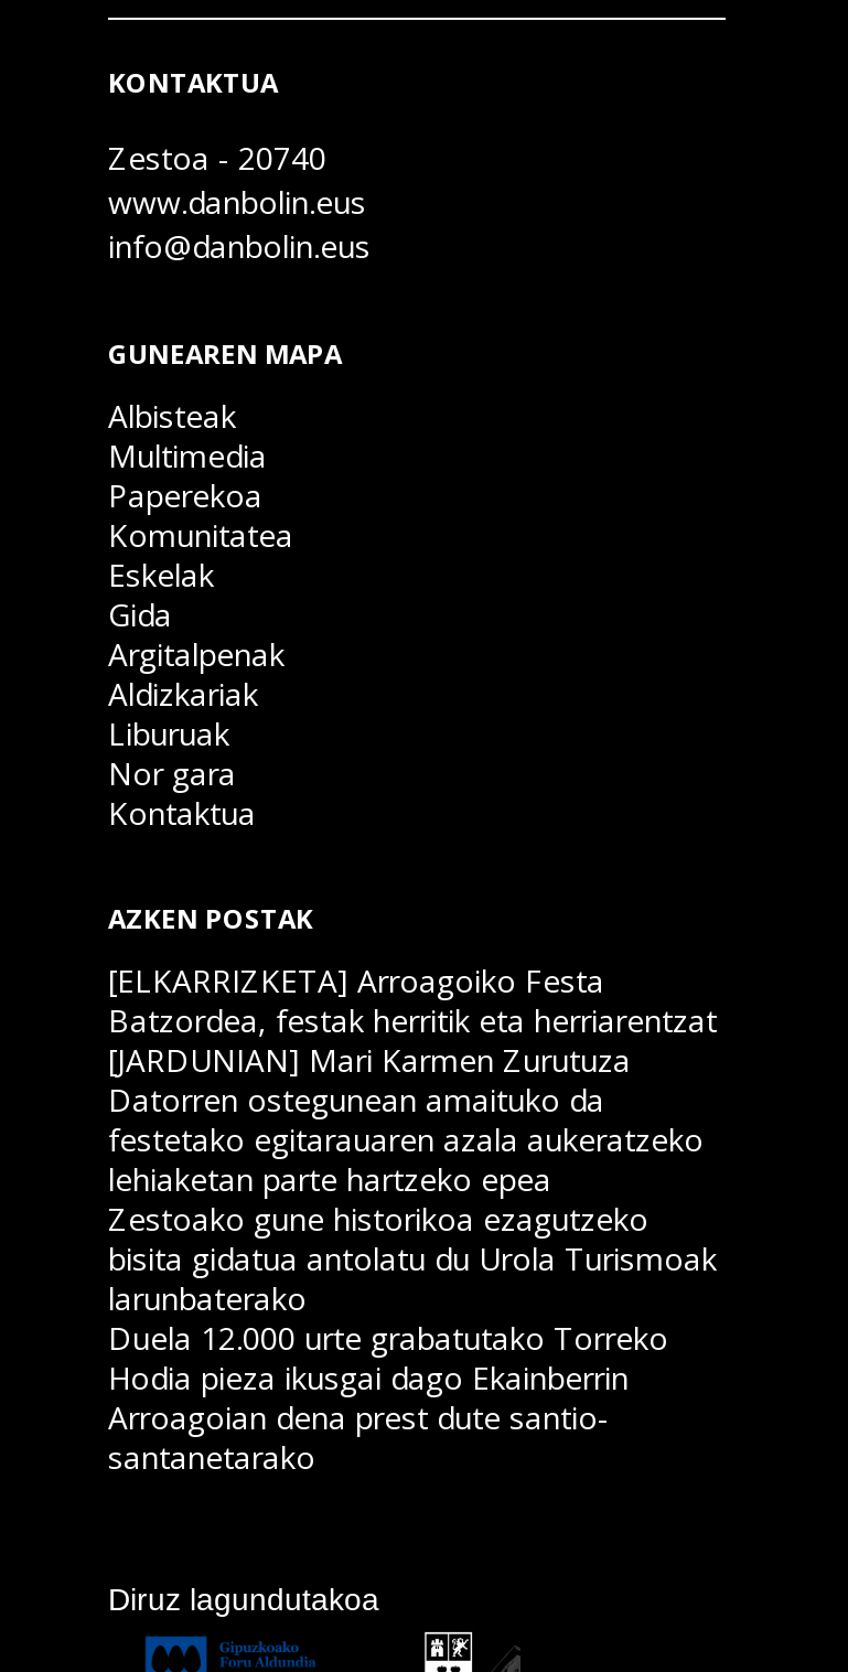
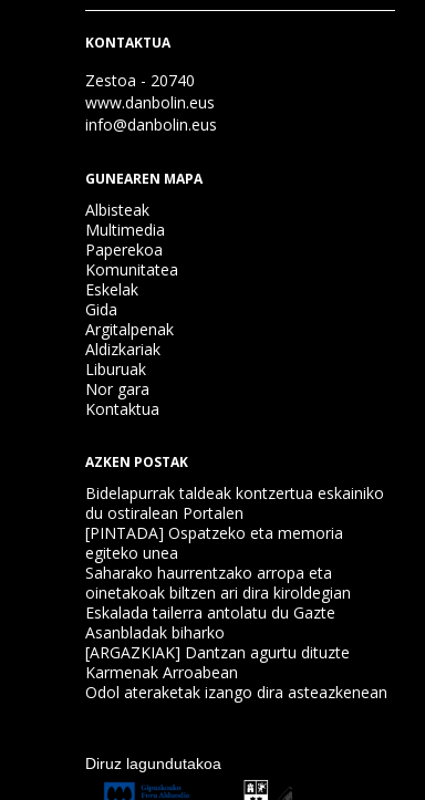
- [ELKARRIZKETA] Arroagoiko Festa
- Batzordea, festak herritik eta herriarentzat
- [JARDUNIAN] Mari Karmen Zurutuza
- Datorren ostegunean amaituko da
- festetako egitarauaren azala aukeratzeko
- lehiaketan parte hartzeko epea
- Zestoako gune historikoa ezagutzeko
- bisita gidatua antolatu du Urola Turismoak
- larunbaterako
- Duela 12.000 urte grabatutako Torreko
- Hodia pieza ikusgai dago Ekainberrin
- Arroagoian dena prest dute santio-
- santanetarako
+ Bidelapurrak taldeak kontzertua eskainiko
+ du ostiralean Portalen
+ [PINTADA] Ospatzeko eta memoria
+ egiteko unea
+ Saharako haurrentzako arropa eta
+ oinetakoak biltzen ari dira kiroldegian
+ Eskalada tailerra antolatu du Gazte
+ Asanbladak biharko
+ [ARGAZKIAK] Dantzan agurtu dituzte
+ Karmenak Arroabean
+ Odol ateraketak izango dira asteazkenean
